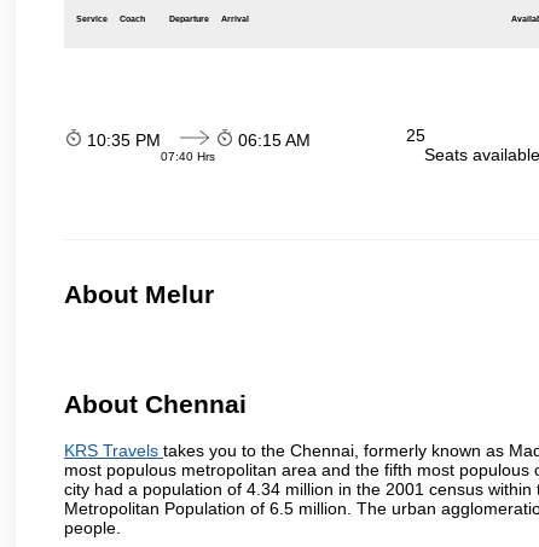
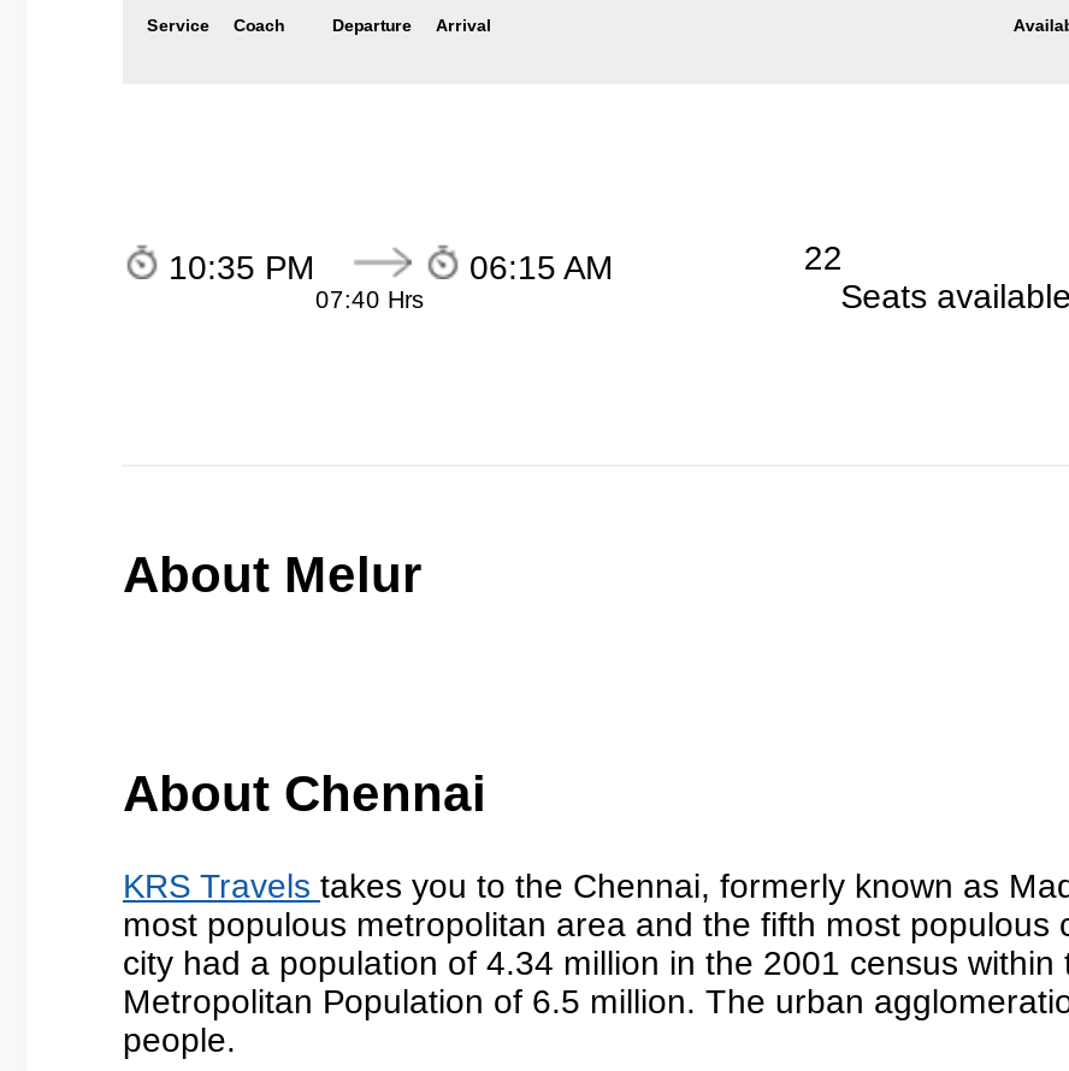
- 25
+ 22
